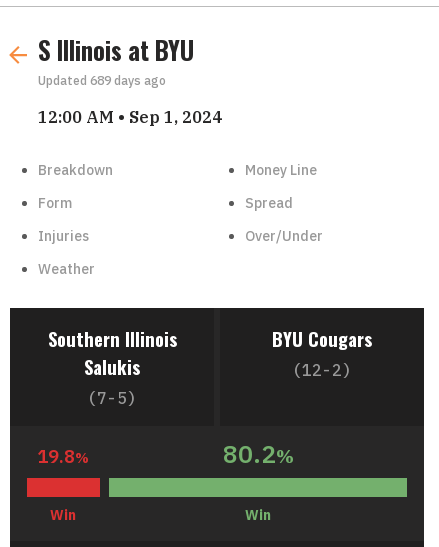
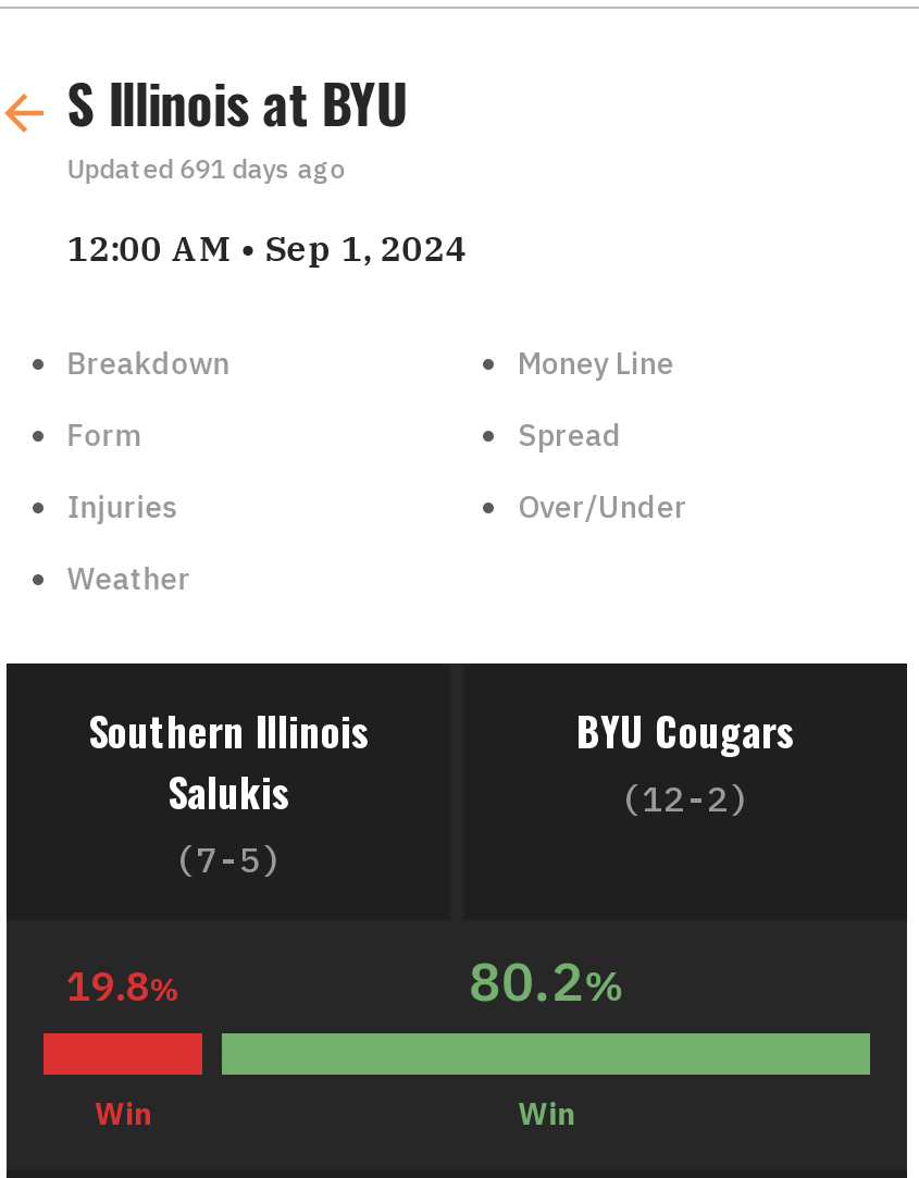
- Updated 689 days ago
+ Updated 691 days ago
